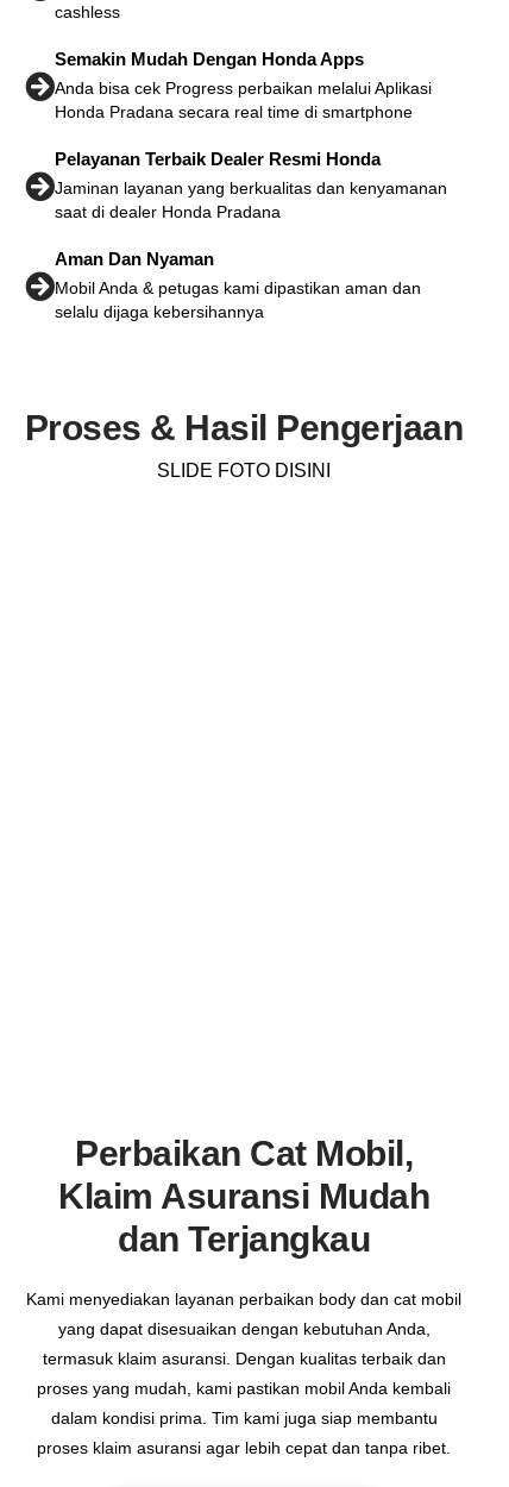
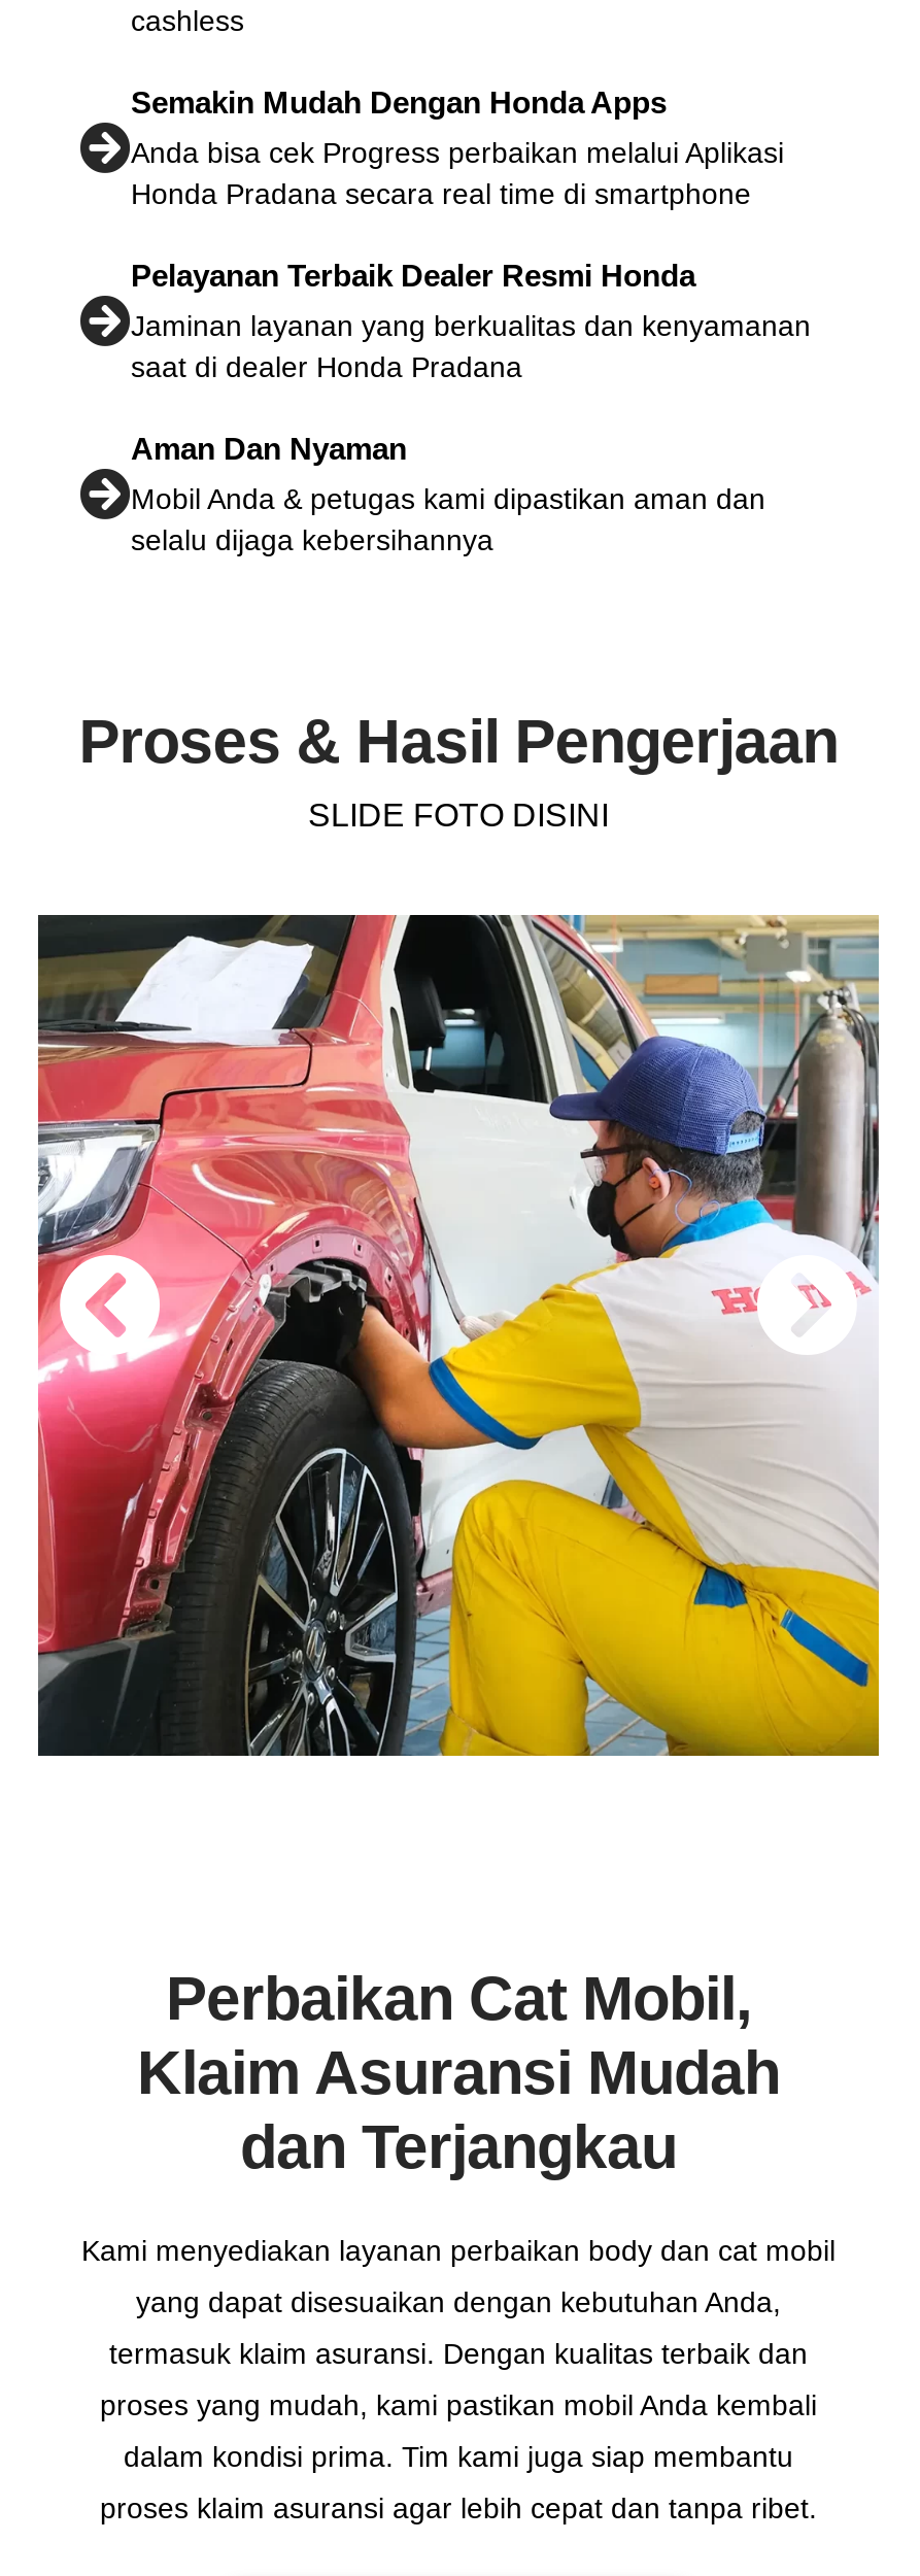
+ [image]
